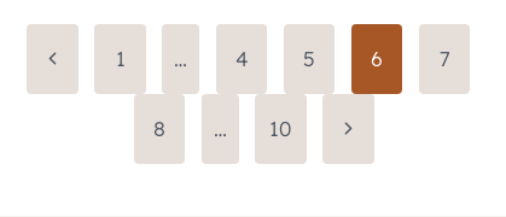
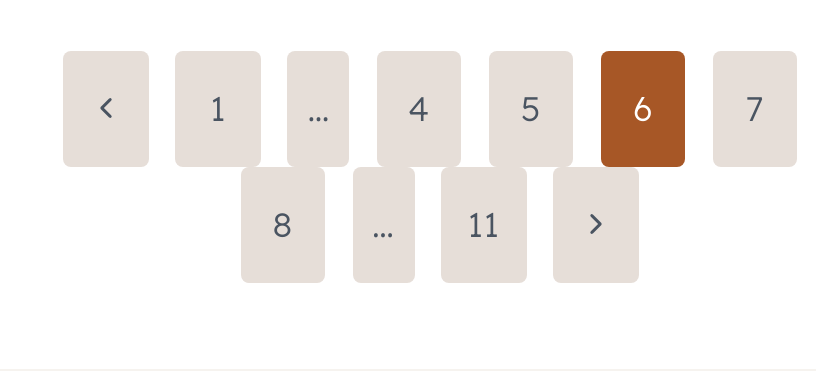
- 10
+ 11
